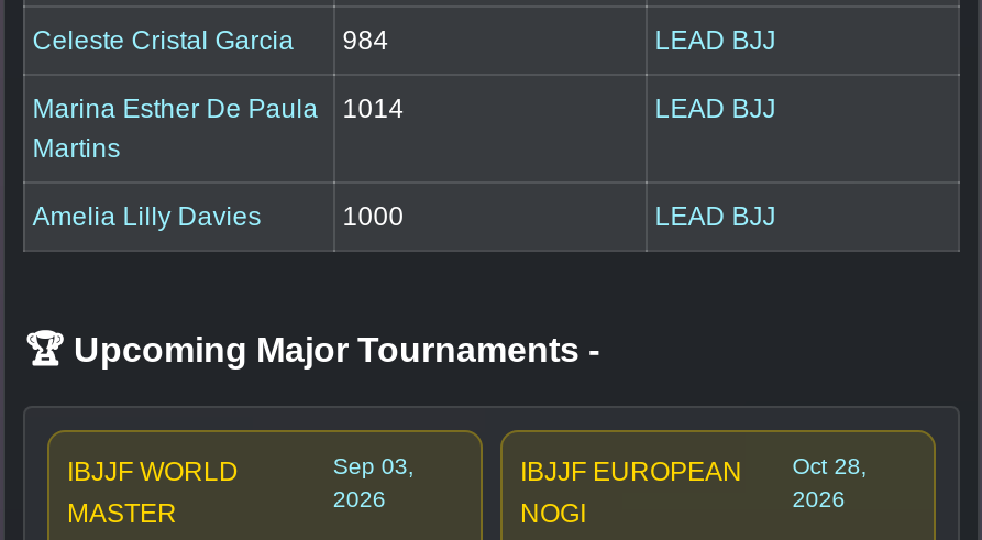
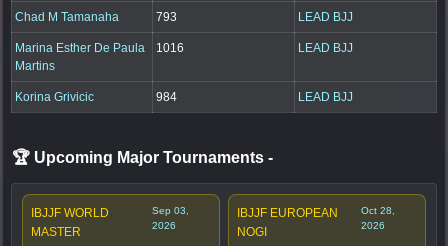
- Celeste Cristal Garcia
- 984
+ Chad M Tamanaha
+ 793

- Marina Esther De Paula 1014
+ Marina Esther De Paula 1016

- Amelia Lilly Davies
- 1000
+ Korina Grivicic
+ 984
